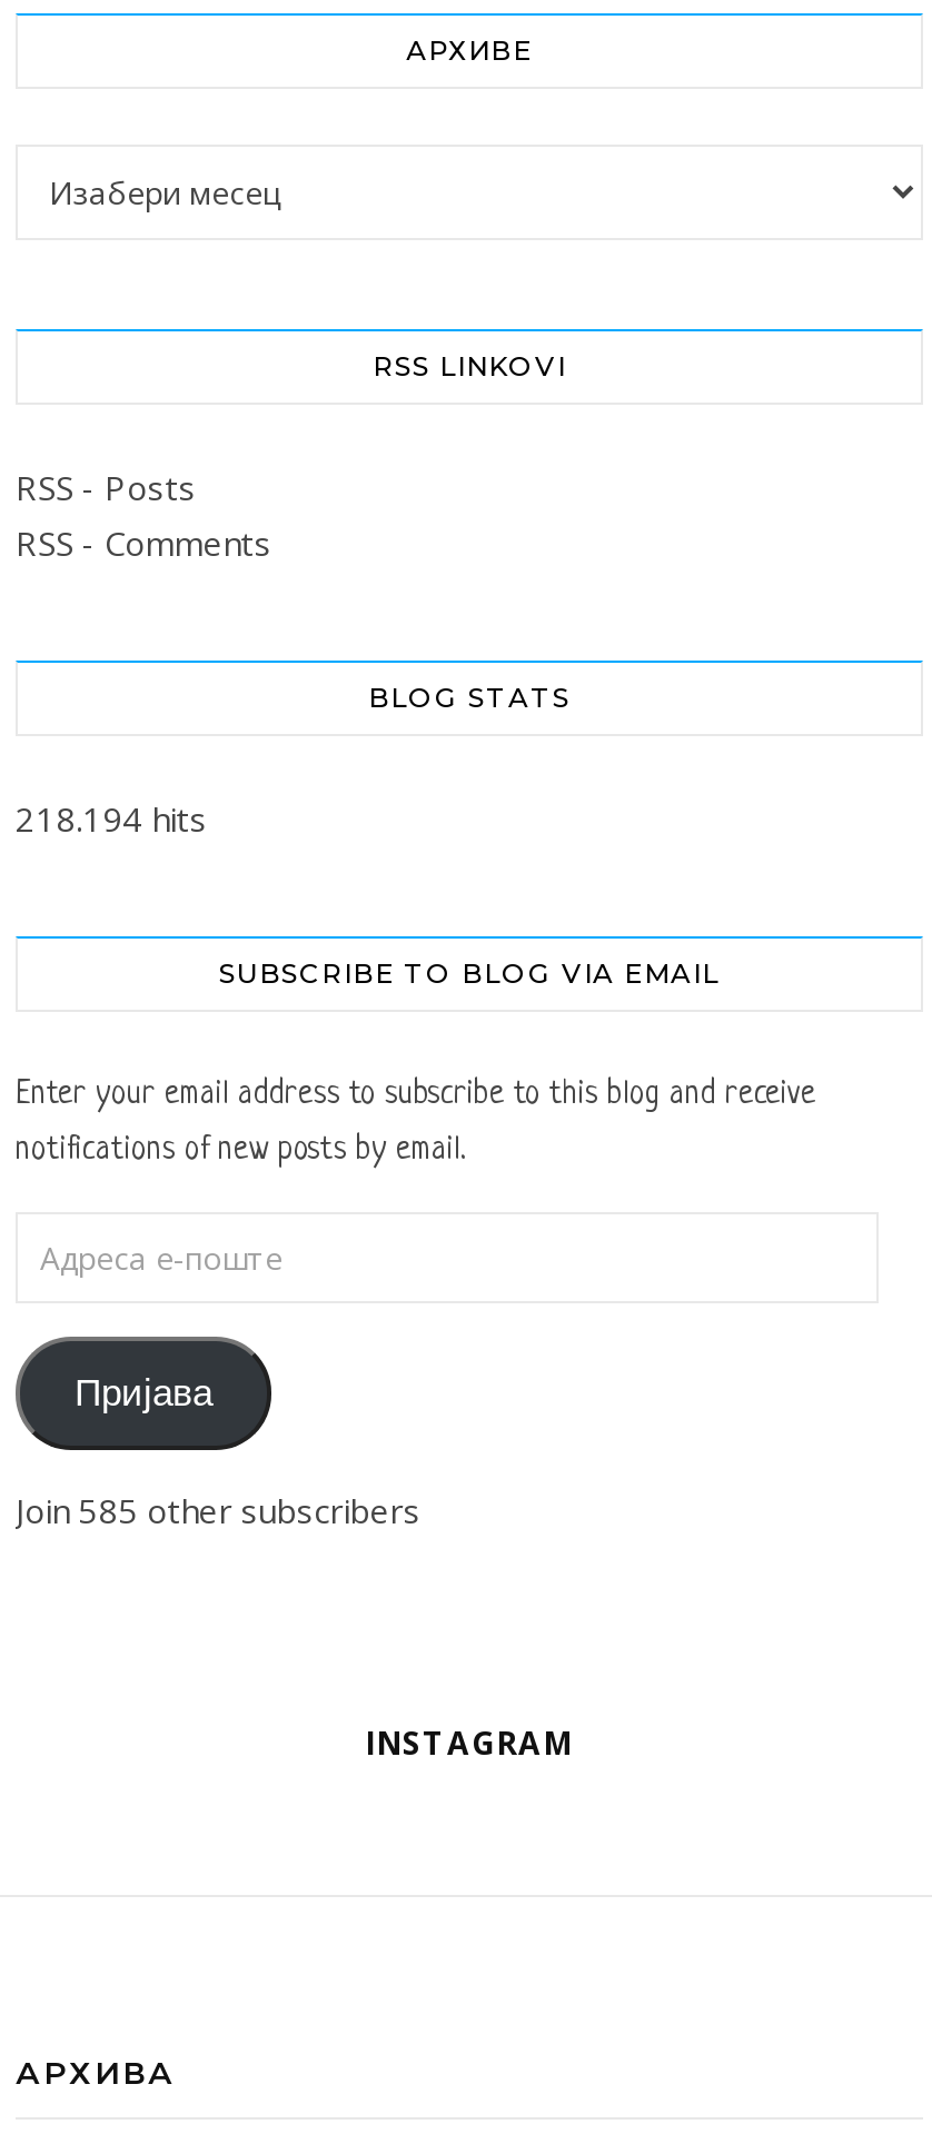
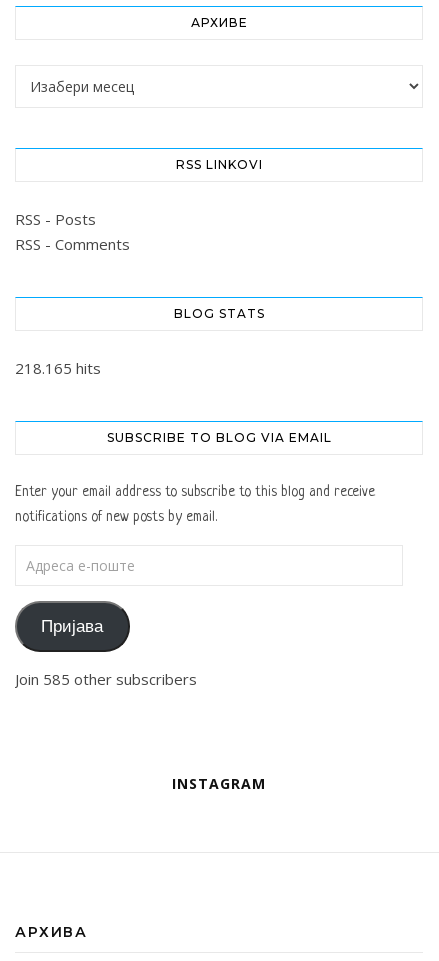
- 218.194 hits
+ 218.165 hits
